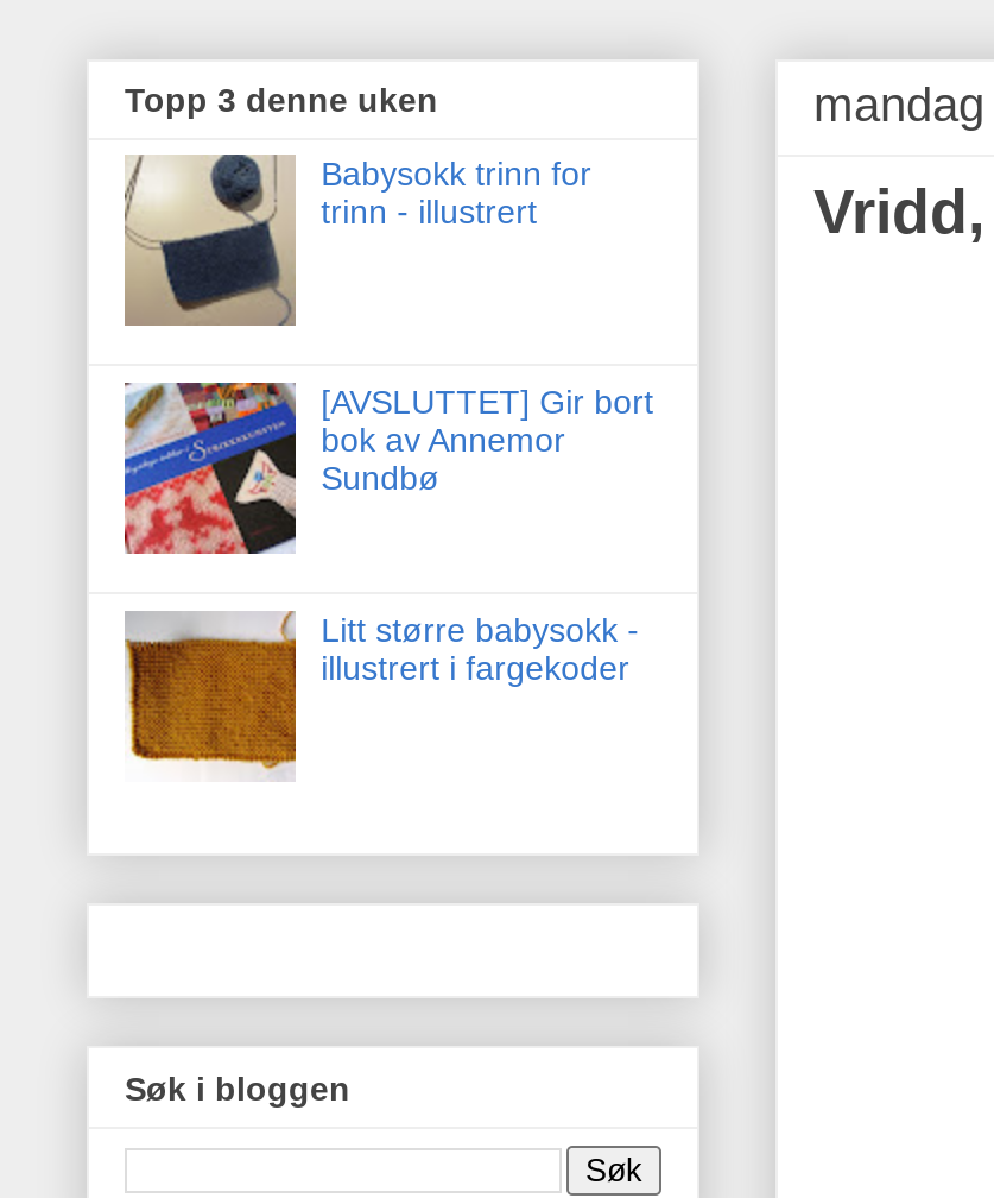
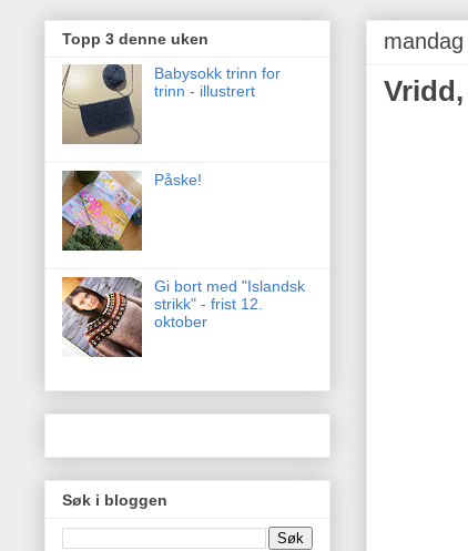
- [image]
- [AVSLUTTET] Gir bort
- bok av Annemor
- Sundbø
+ [image]
+ Påske!

- [image]
- Litt større babysokk -
- illustrert i fargekoder
+ [image]
+ Gi bort med "Islandsk
+ strikk" - frist 12.
+ oktober
